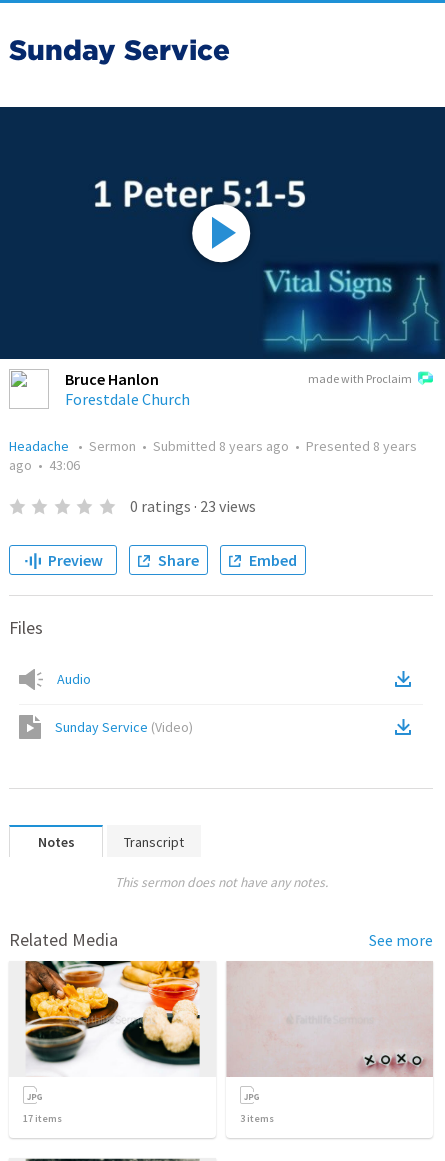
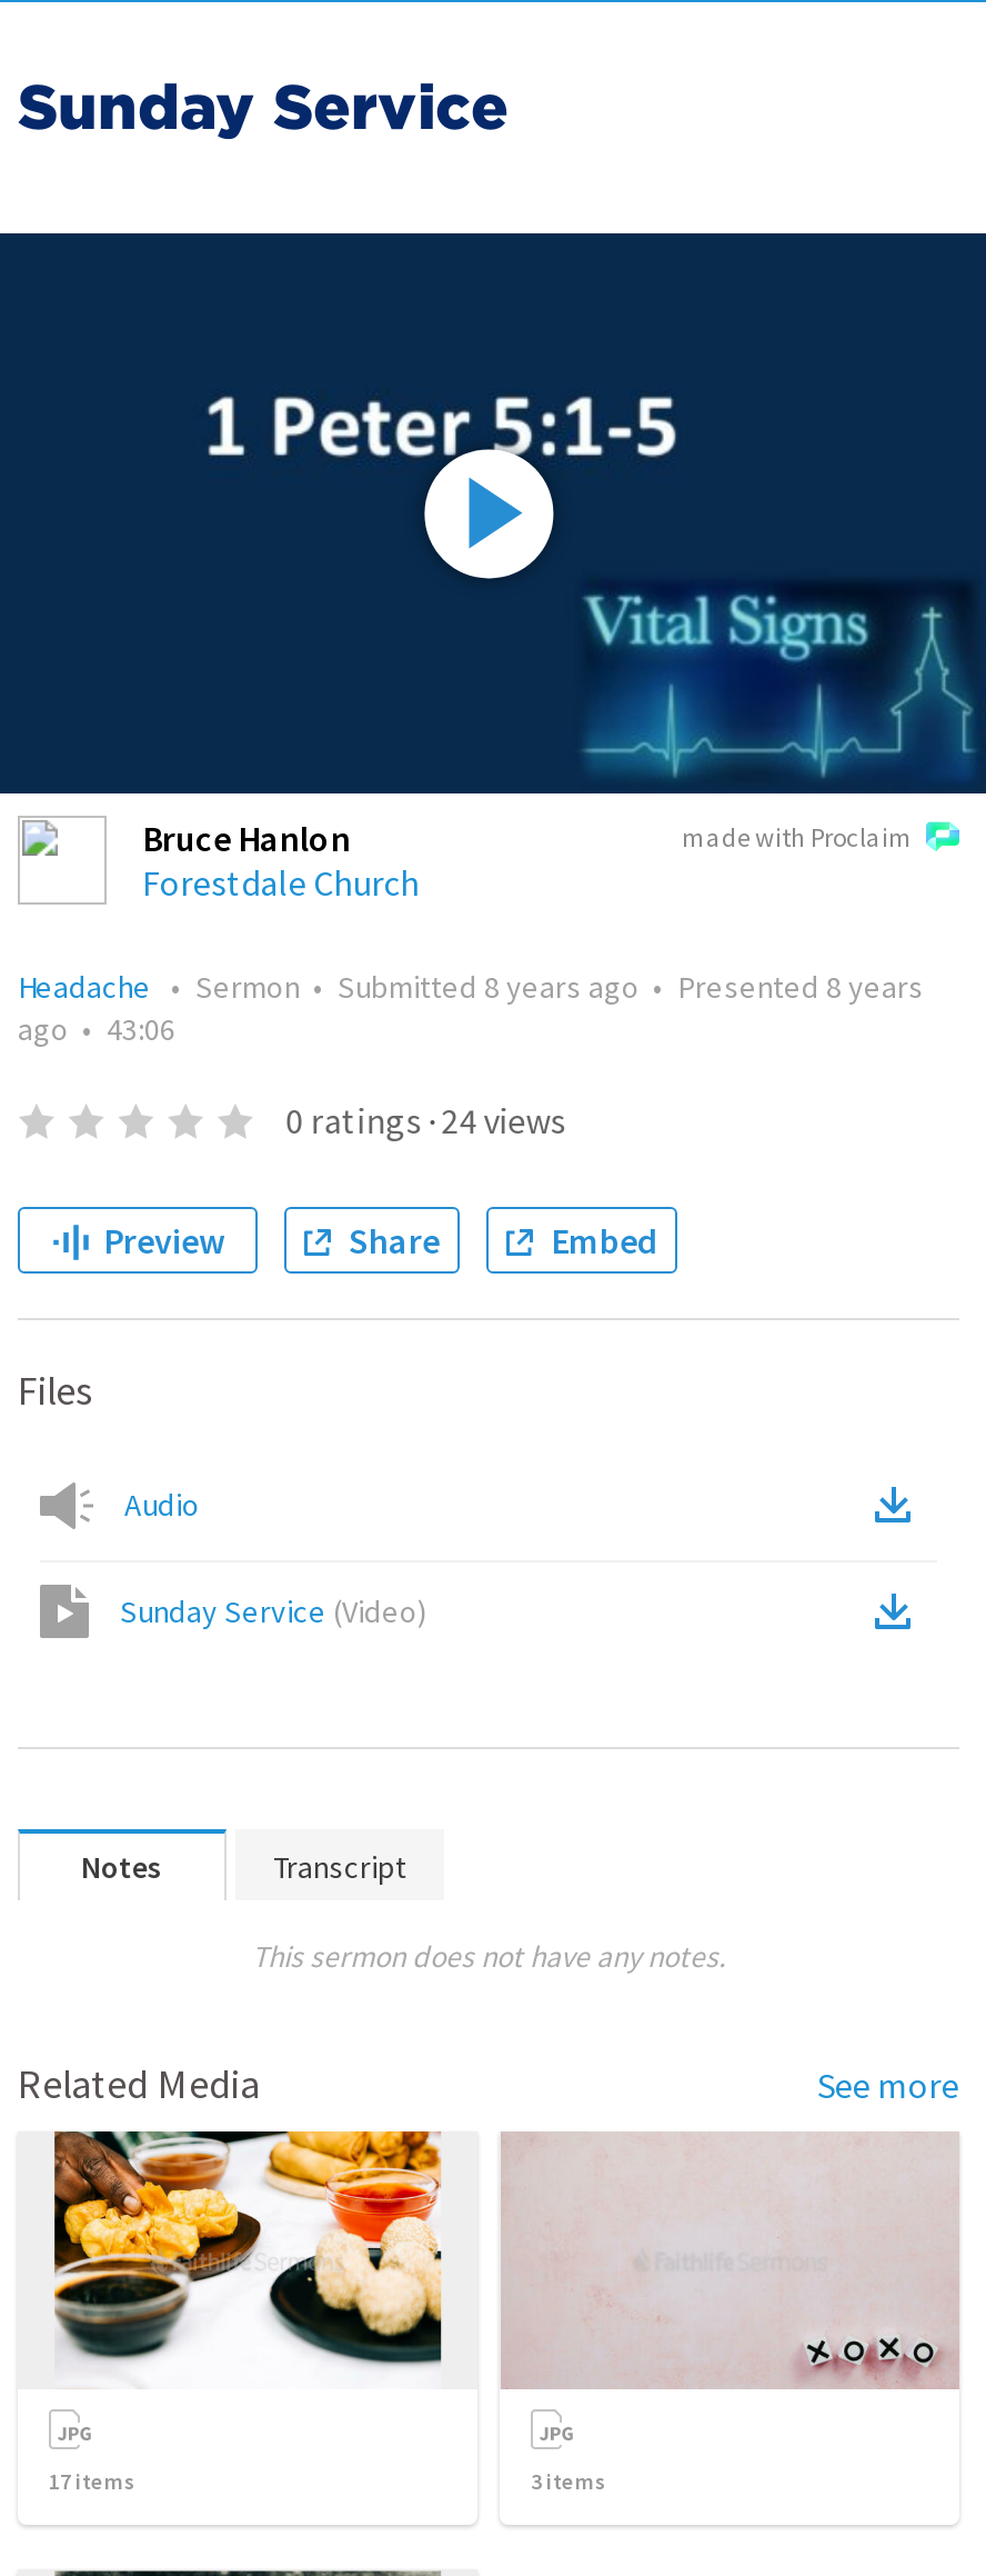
- 0 ratings · 23 views
+ 0 ratings · 24 views
